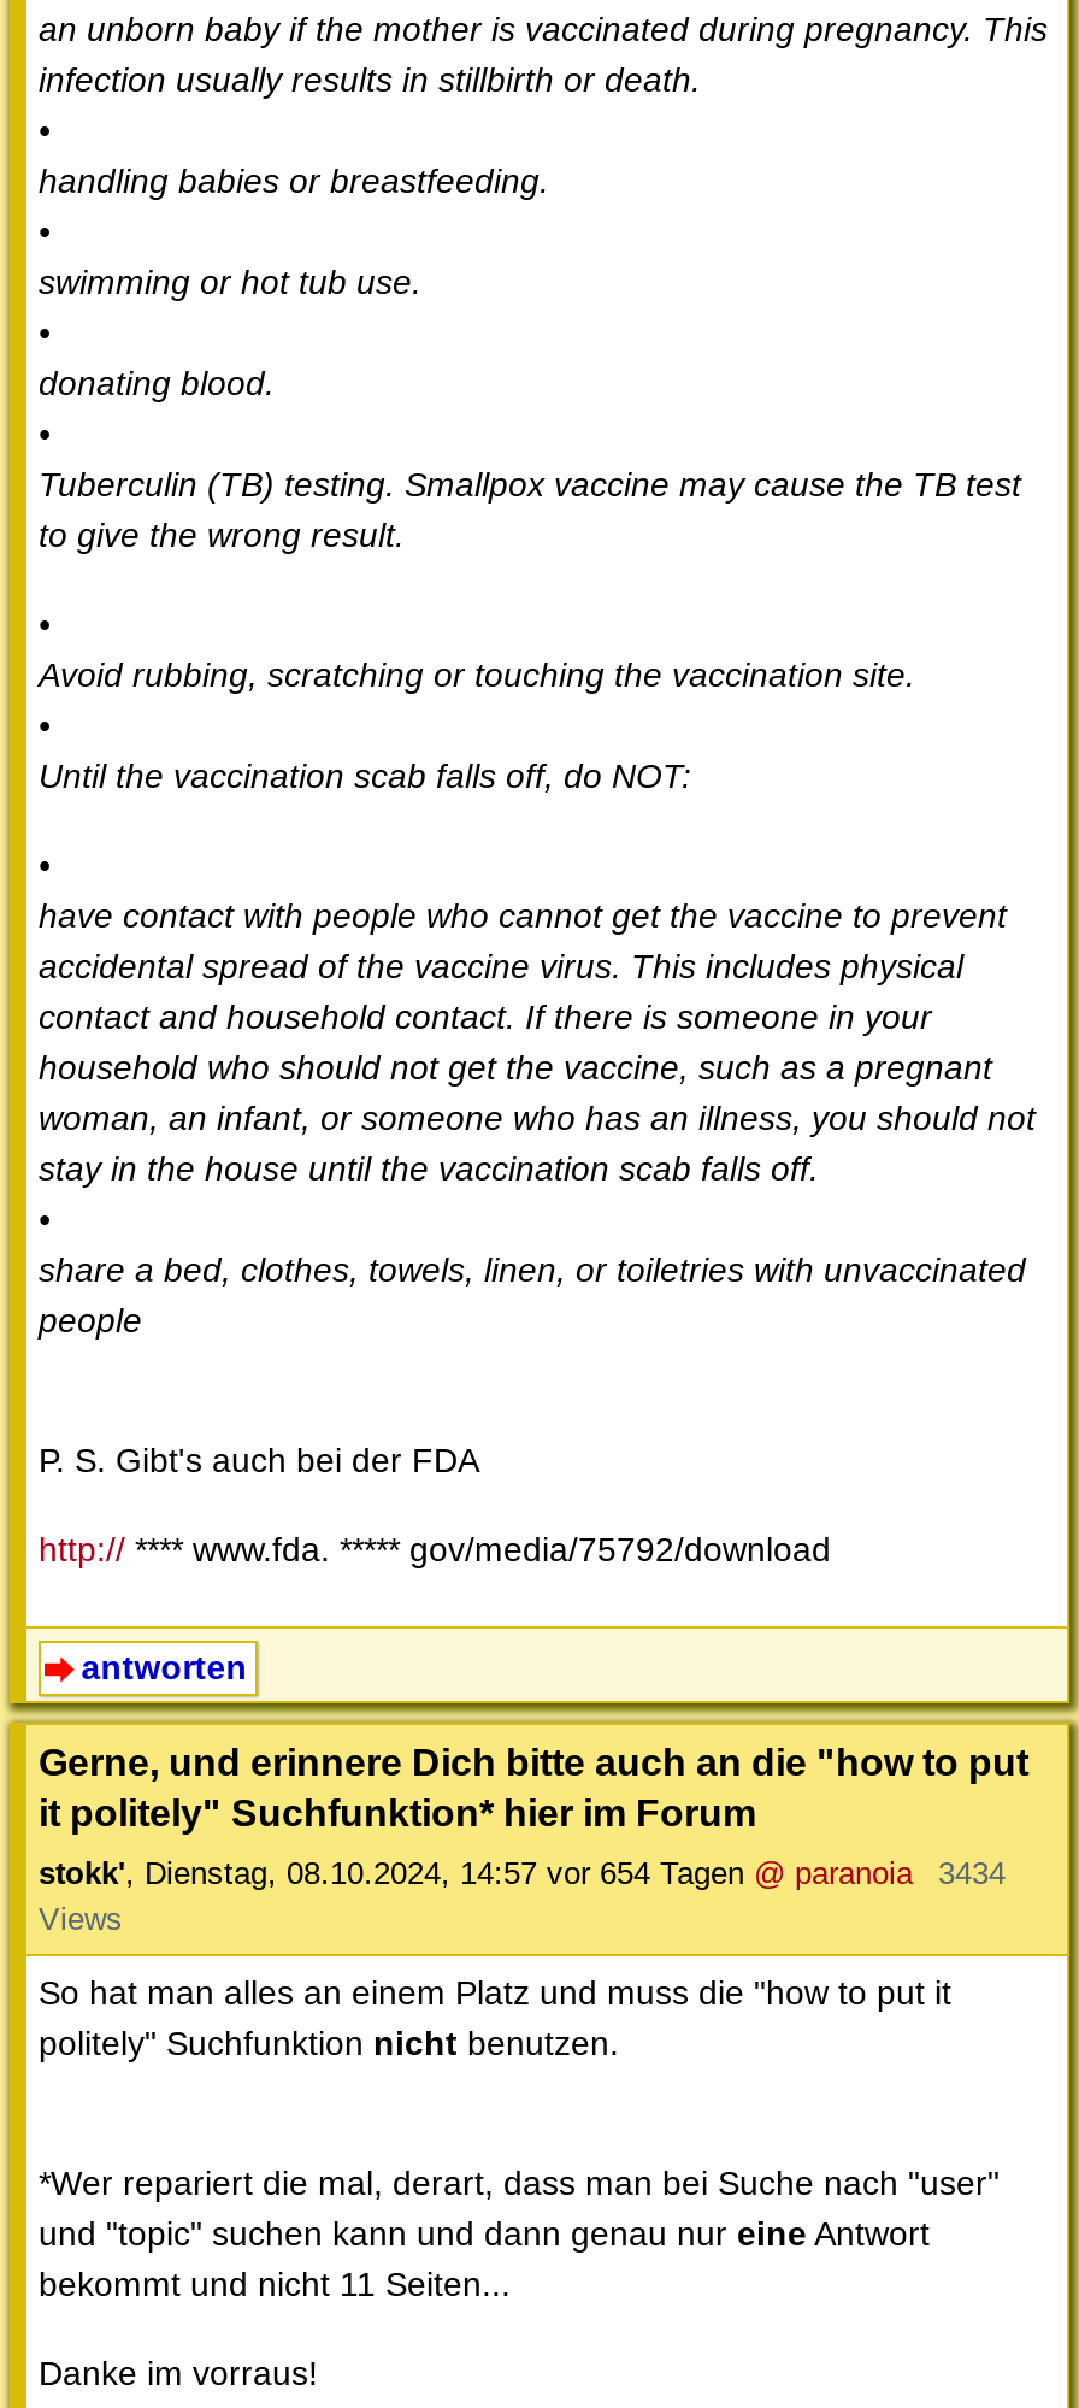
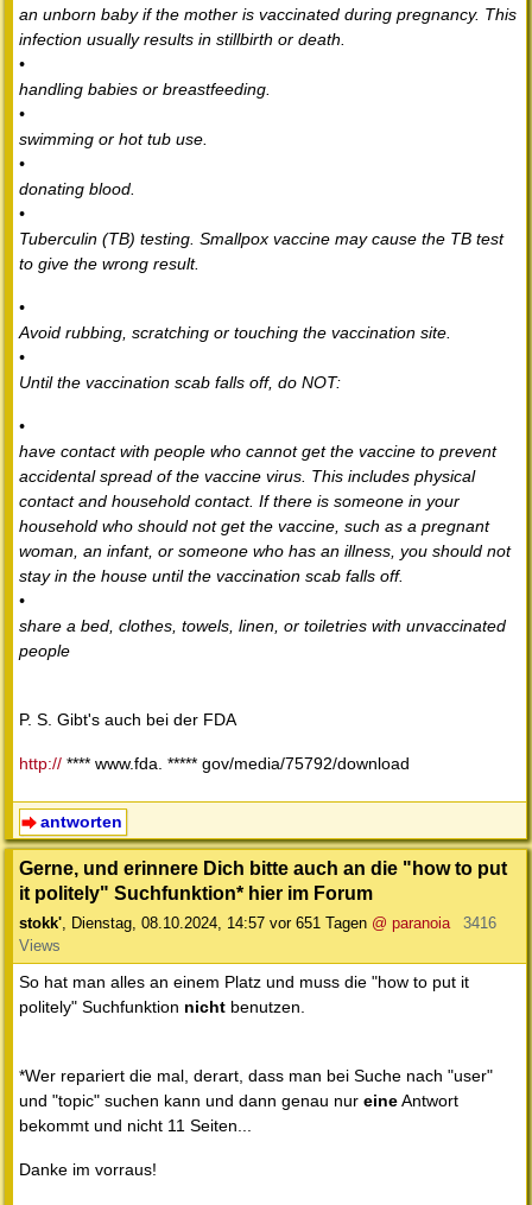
- stokk', Dienstag, 08.10.2024, 14:57 vor 654 Tagen @ paranoia
+ stokk', Dienstag, 08.10.2024, 14:57 vor 651 Tagen @ paranoia

- 3434
+ 3416
